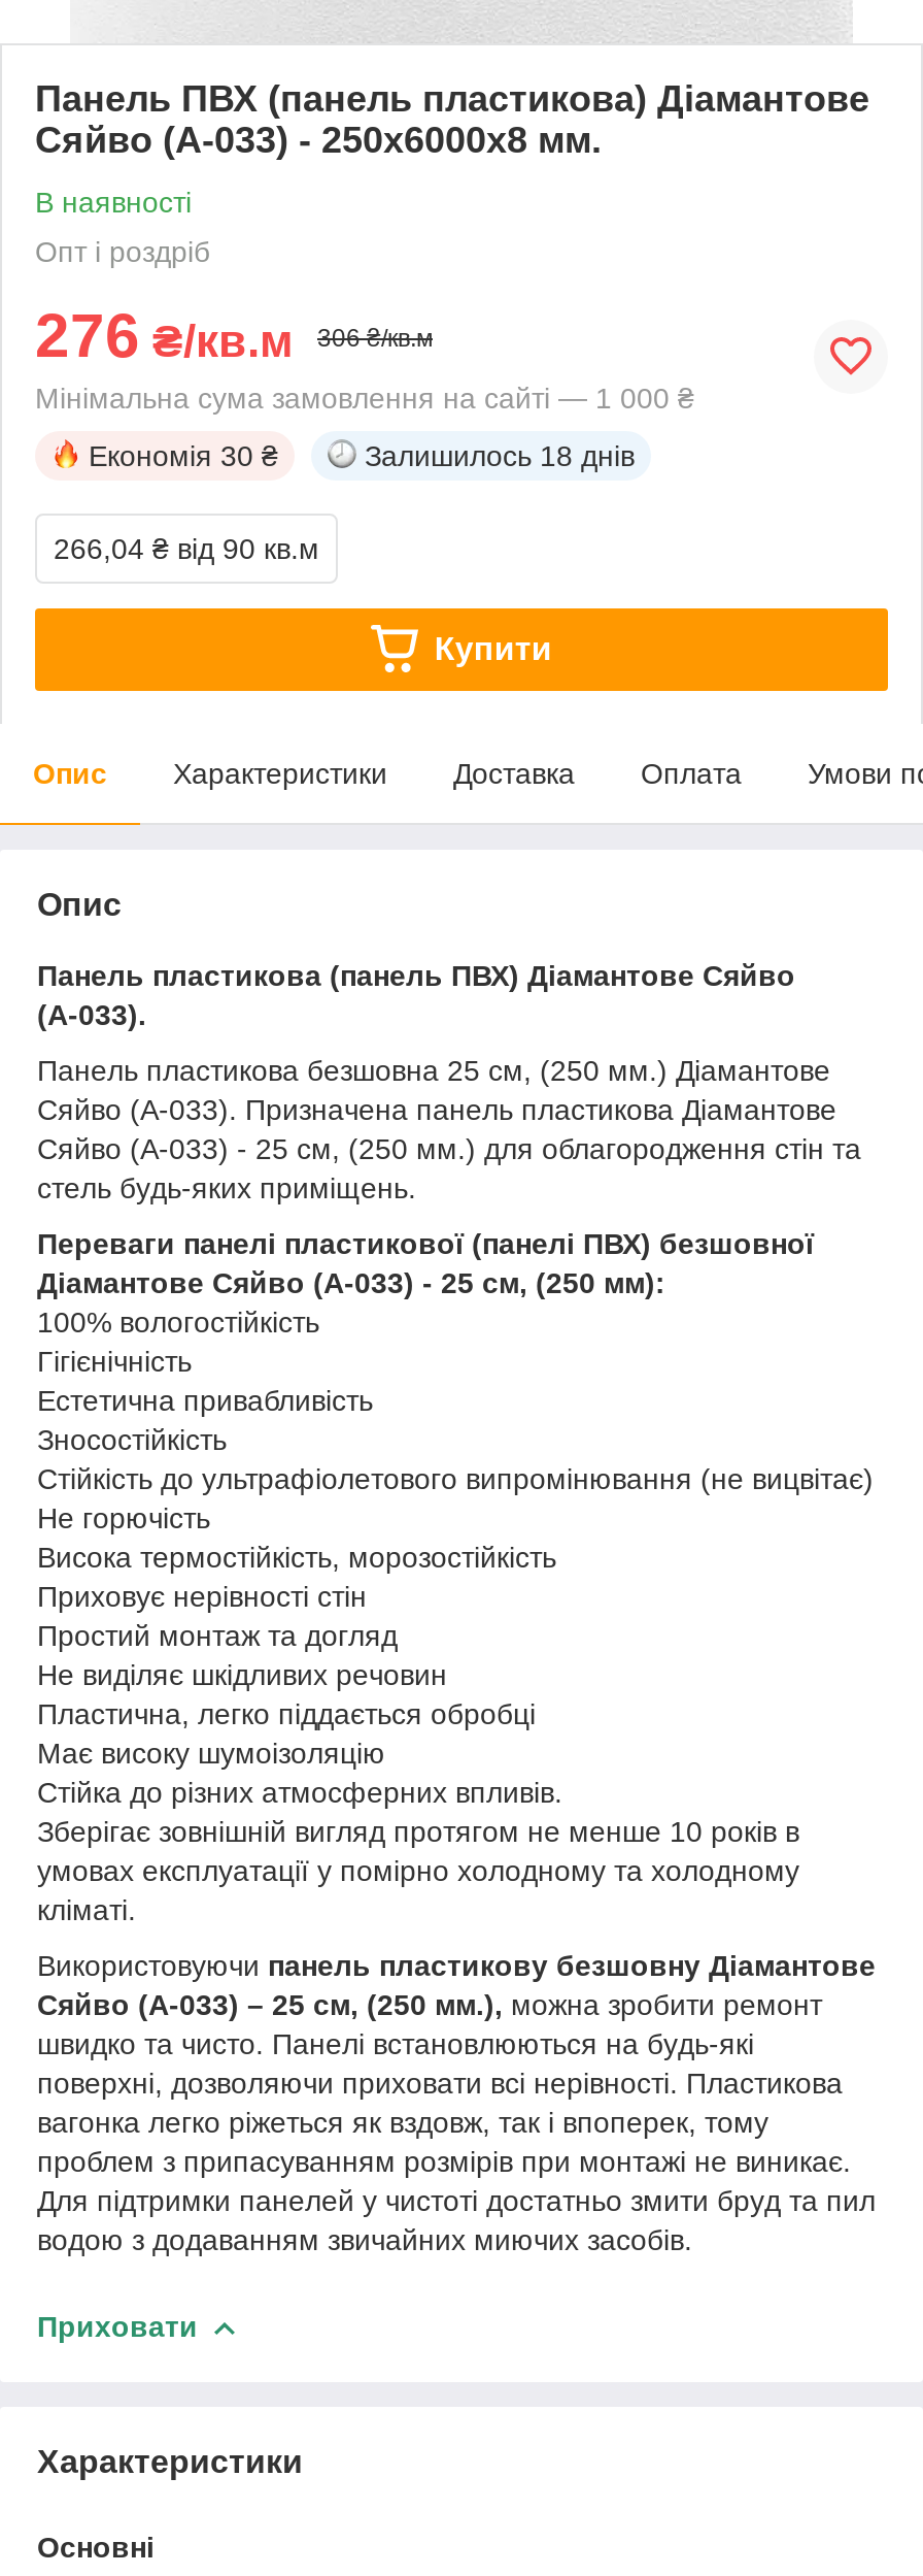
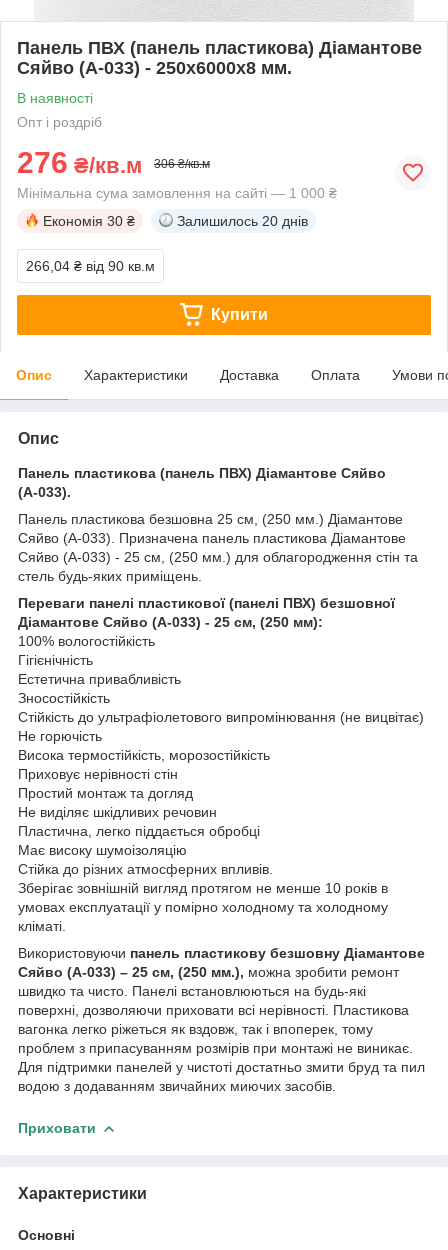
- Залишилось 18 днів
+ Залишилось 20 днів
